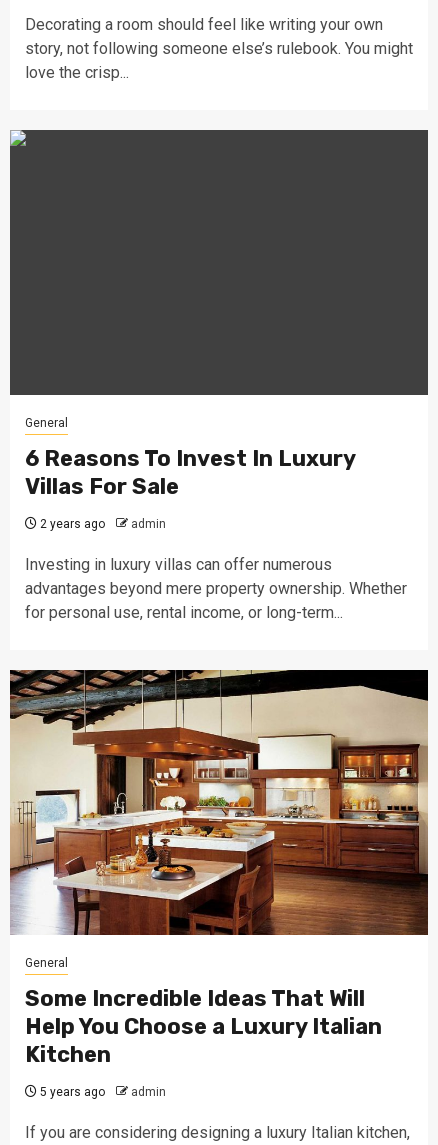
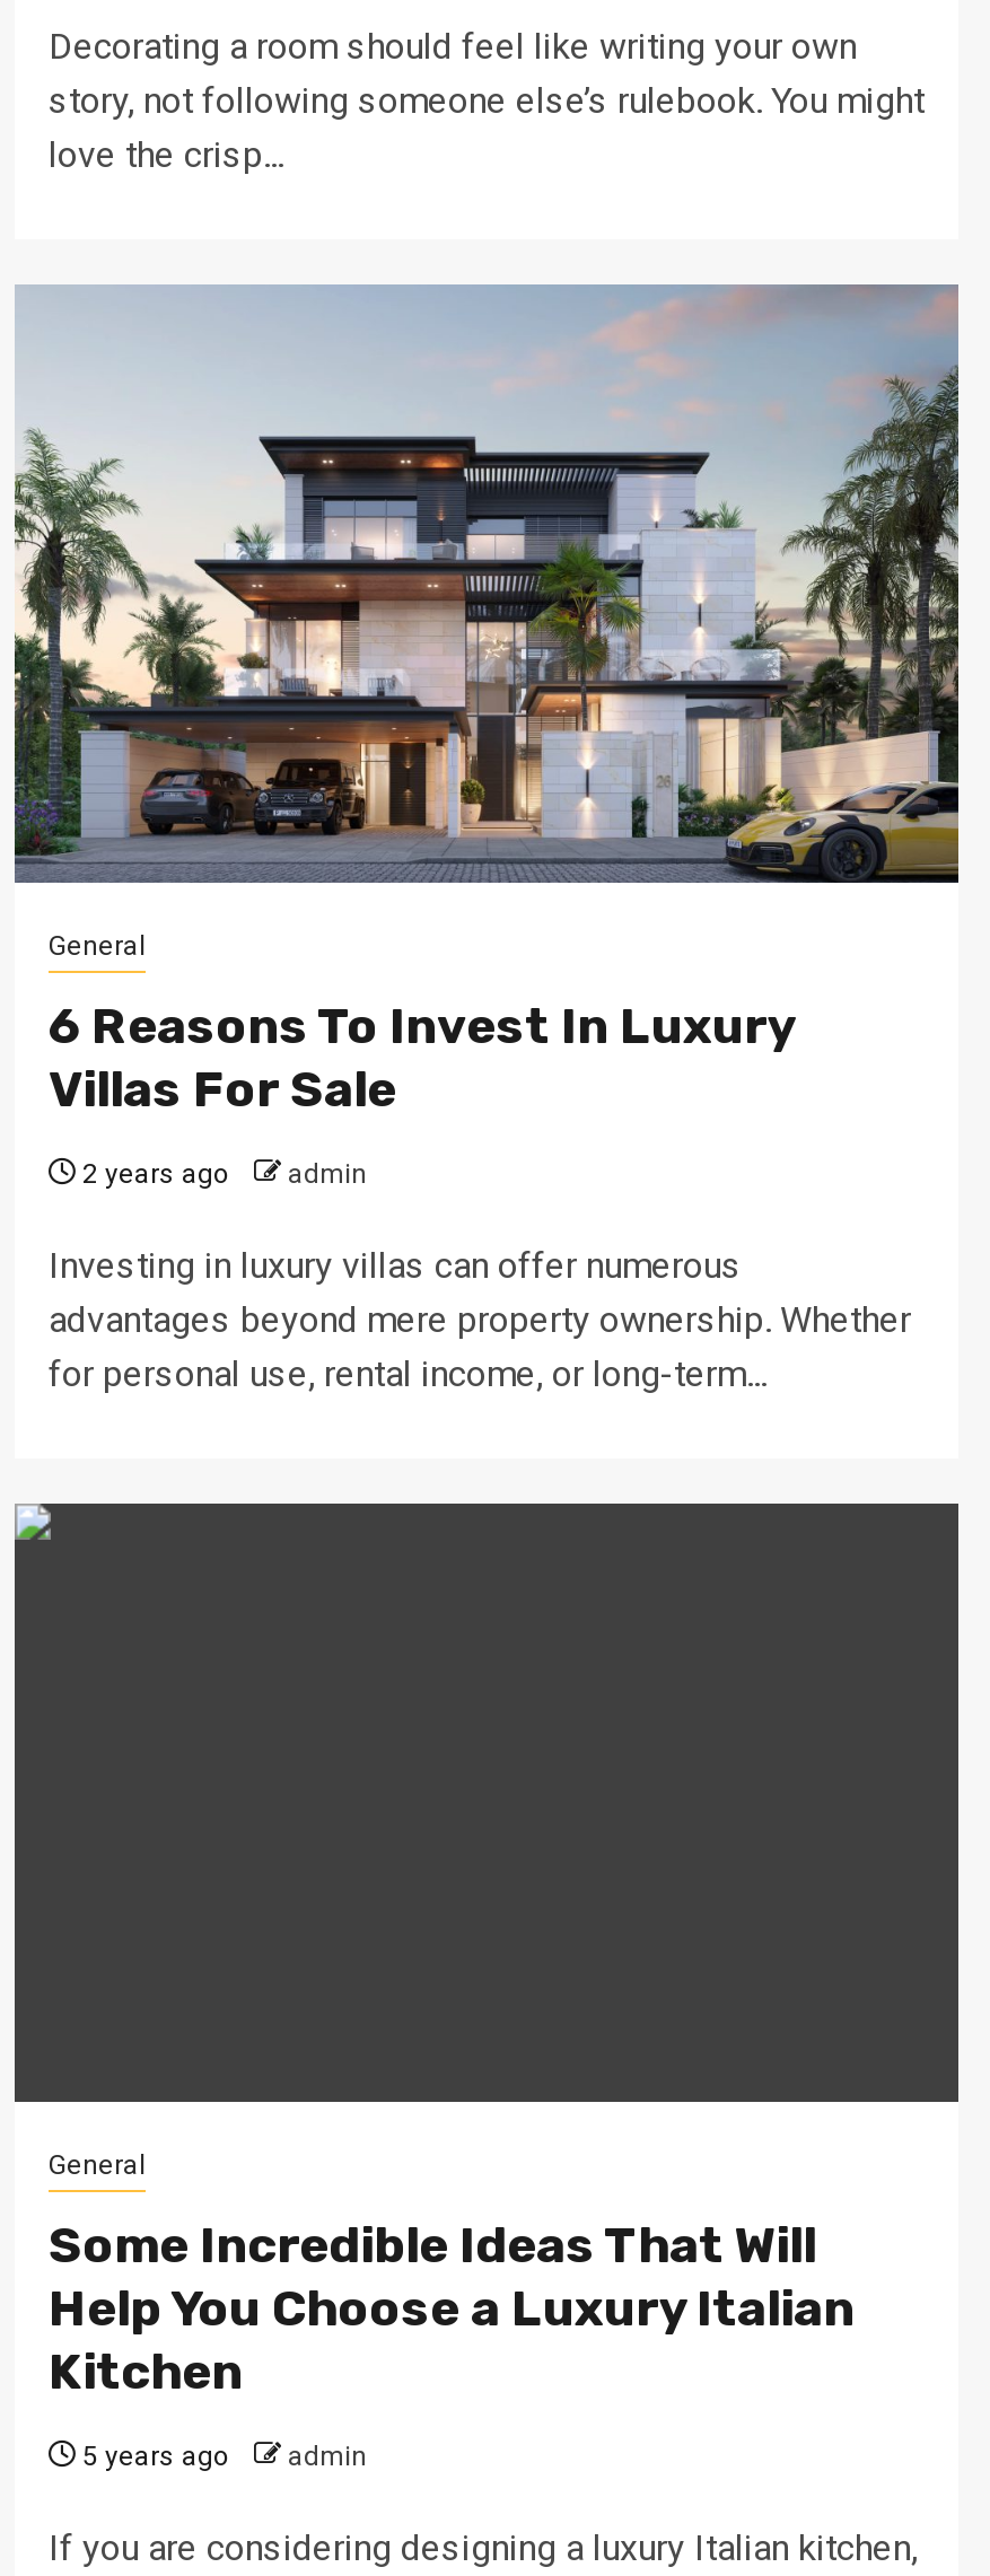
+ [image]

- [image]
